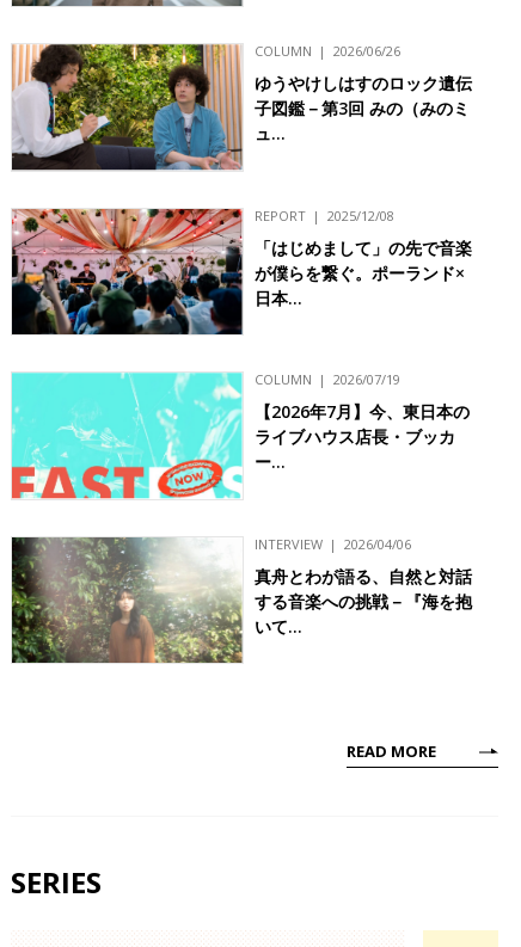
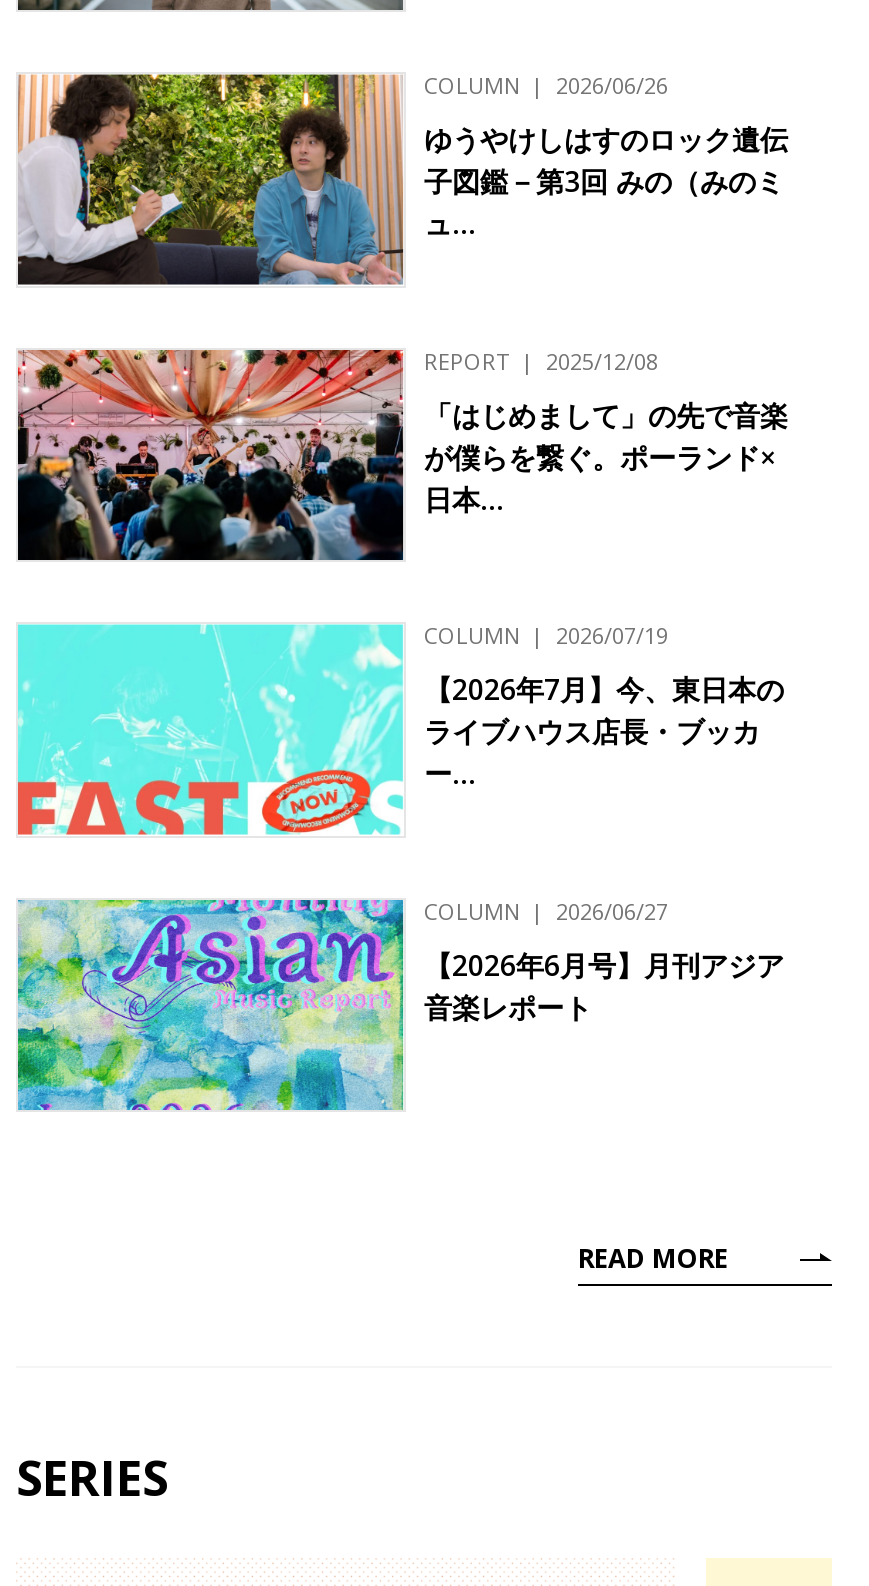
- [image]
- INTERVIEW
- 2026/04/06
+ [image]
+ COLUMN
+ 2026/06/27

- 真舟とわが語る、自然と対話
- する音楽への挑戦－『海を抱
- いて…
+ 【2026年6月号】月刊アジア
+ 音楽レポート
